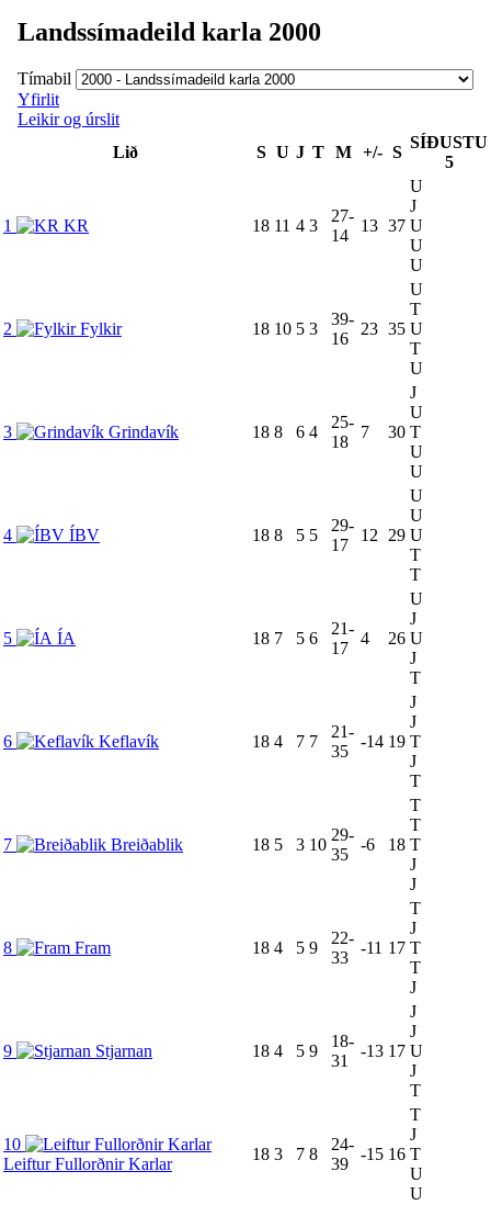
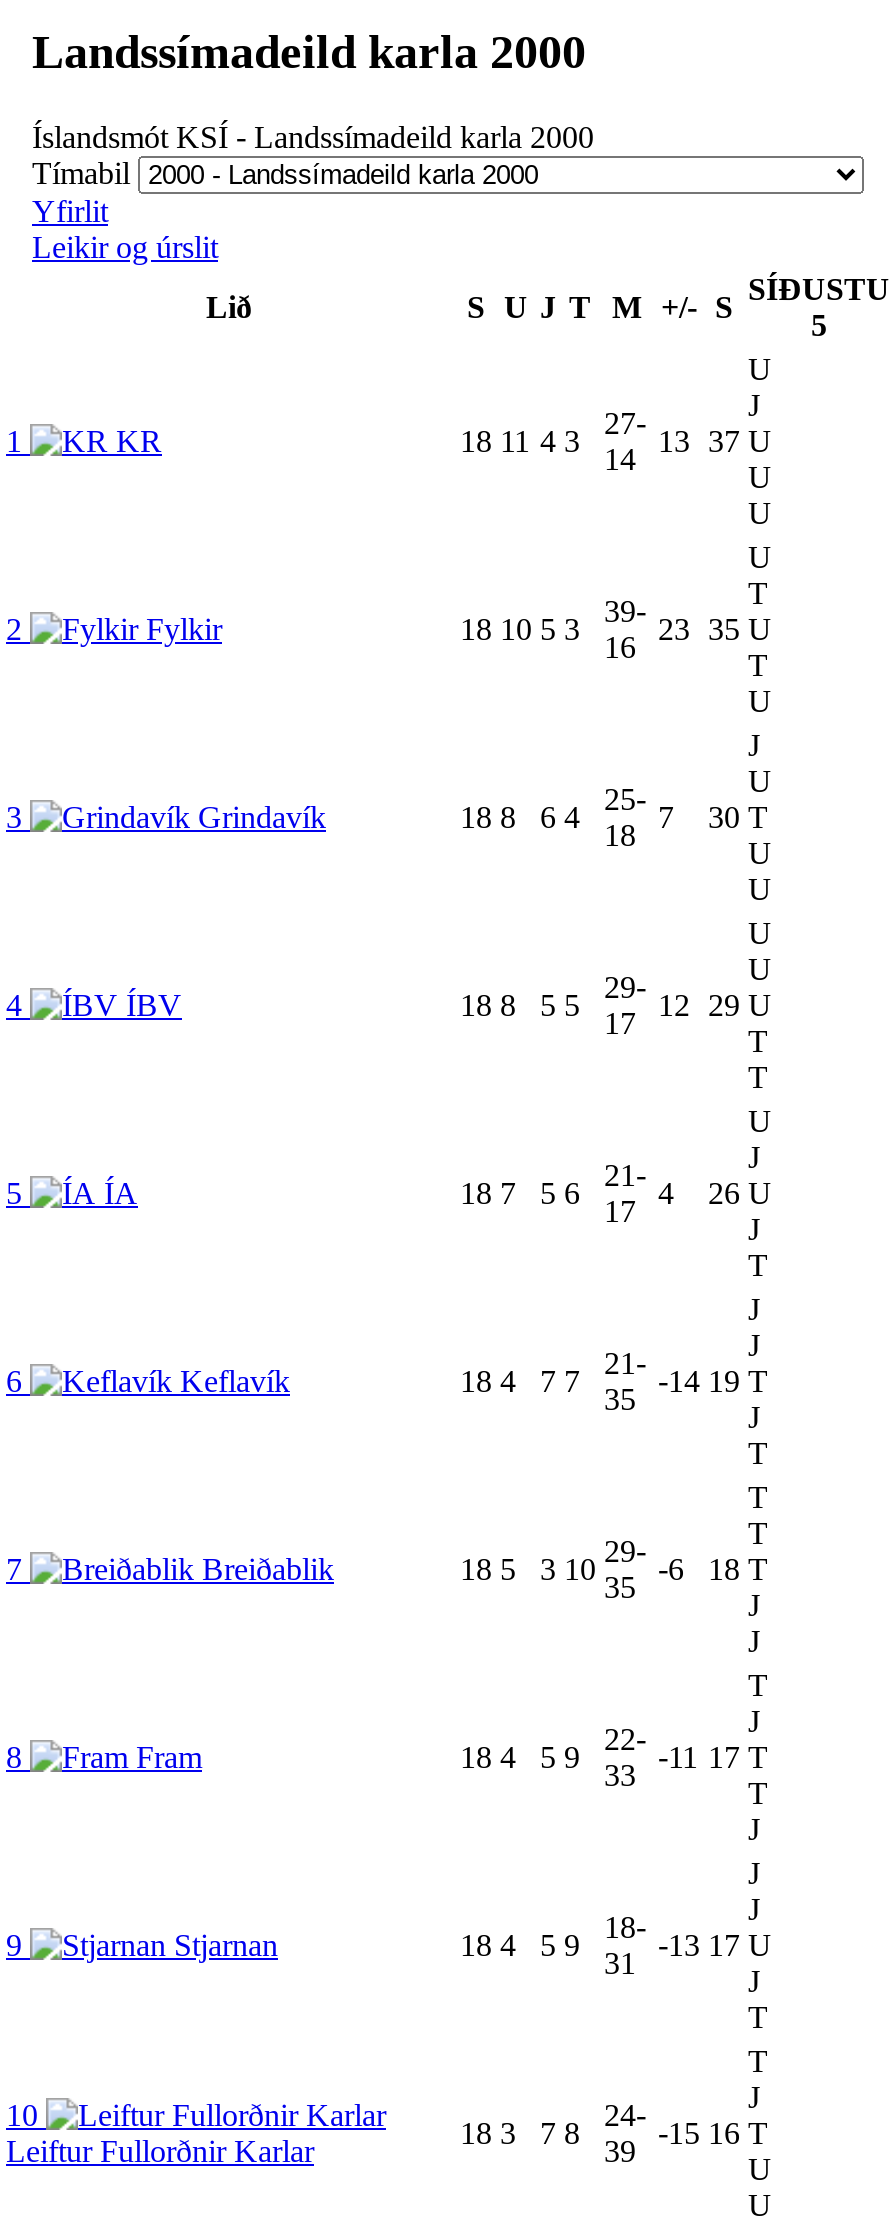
+ Íslandsmót KSÍ - Landssímadeild karla 2000
